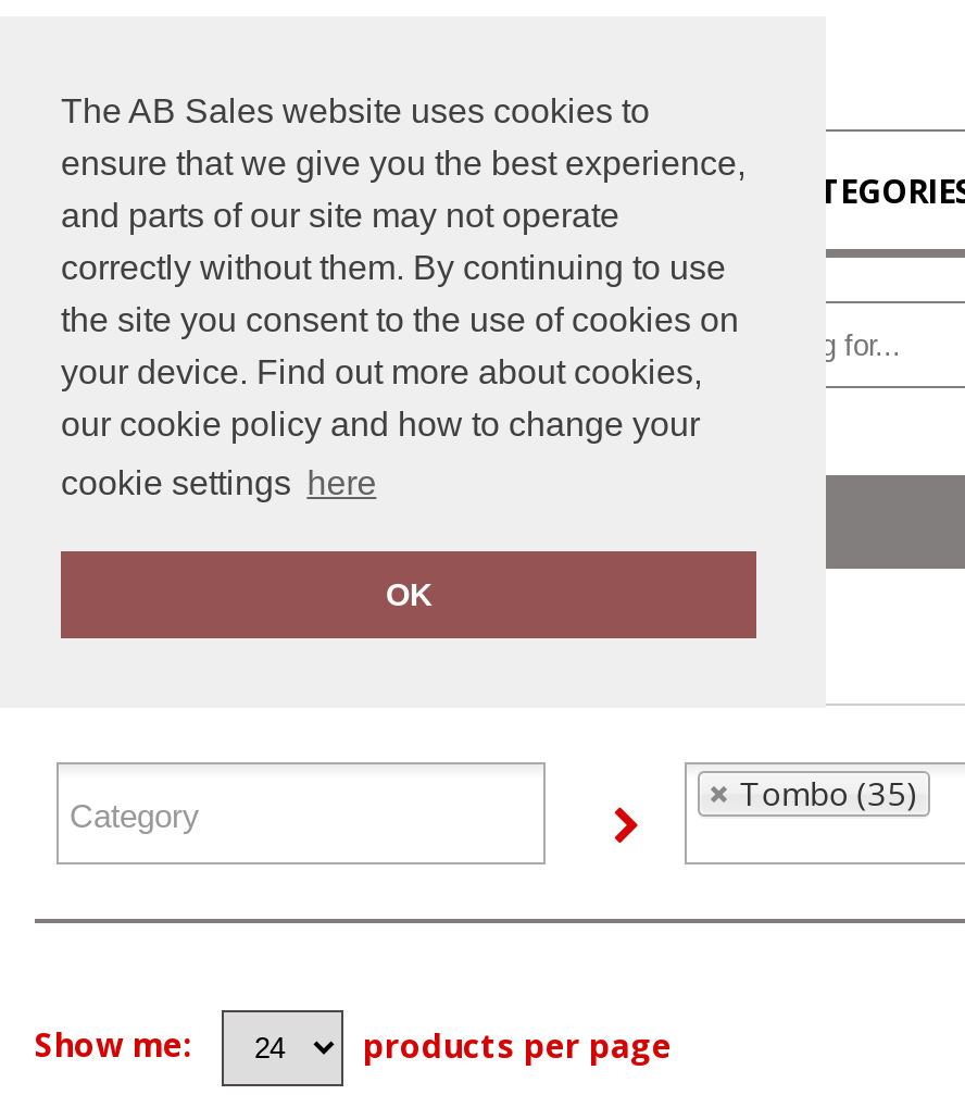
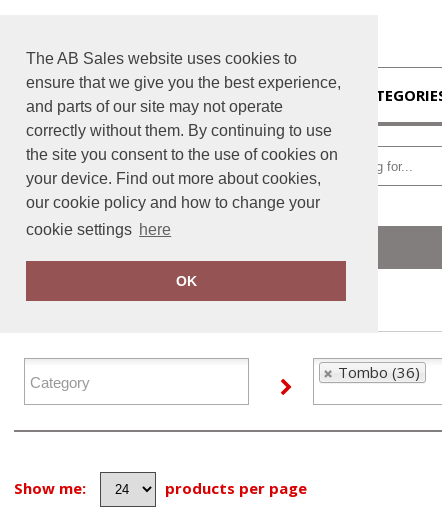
- Tombo (35)
+ Tombo (36)
